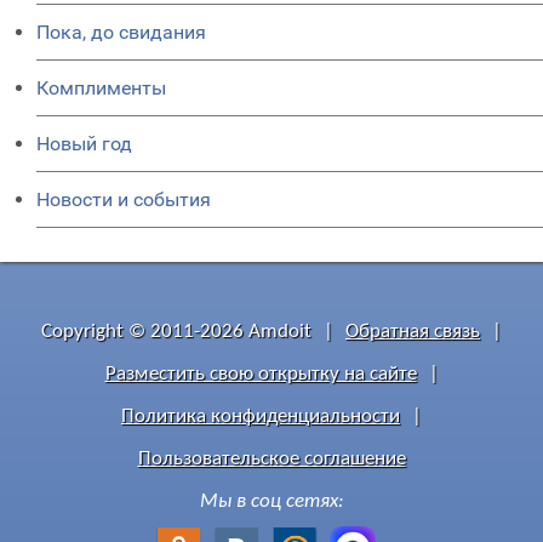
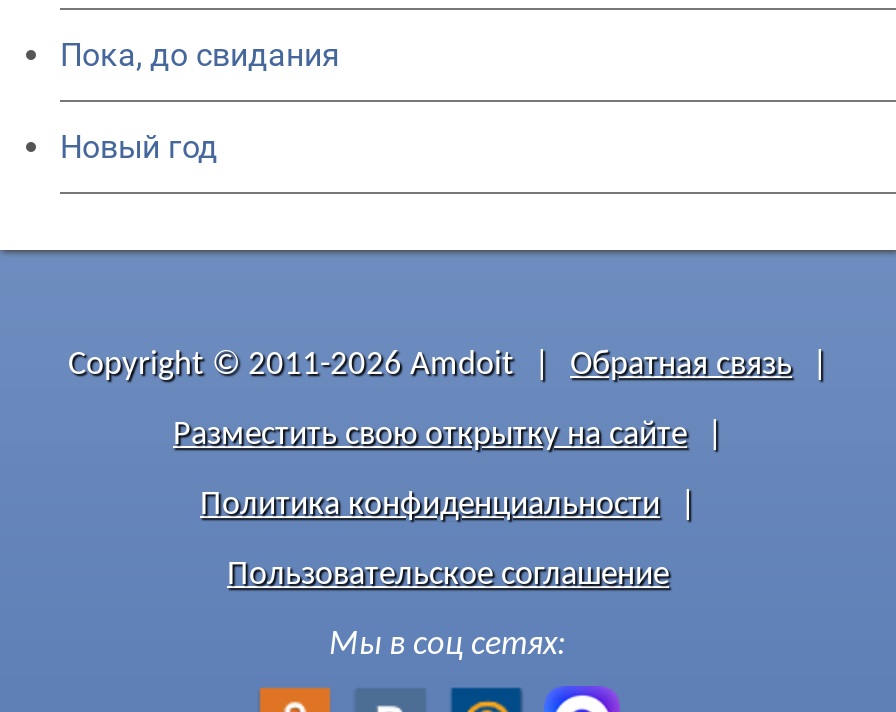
- Комплименты

- Новости и события
